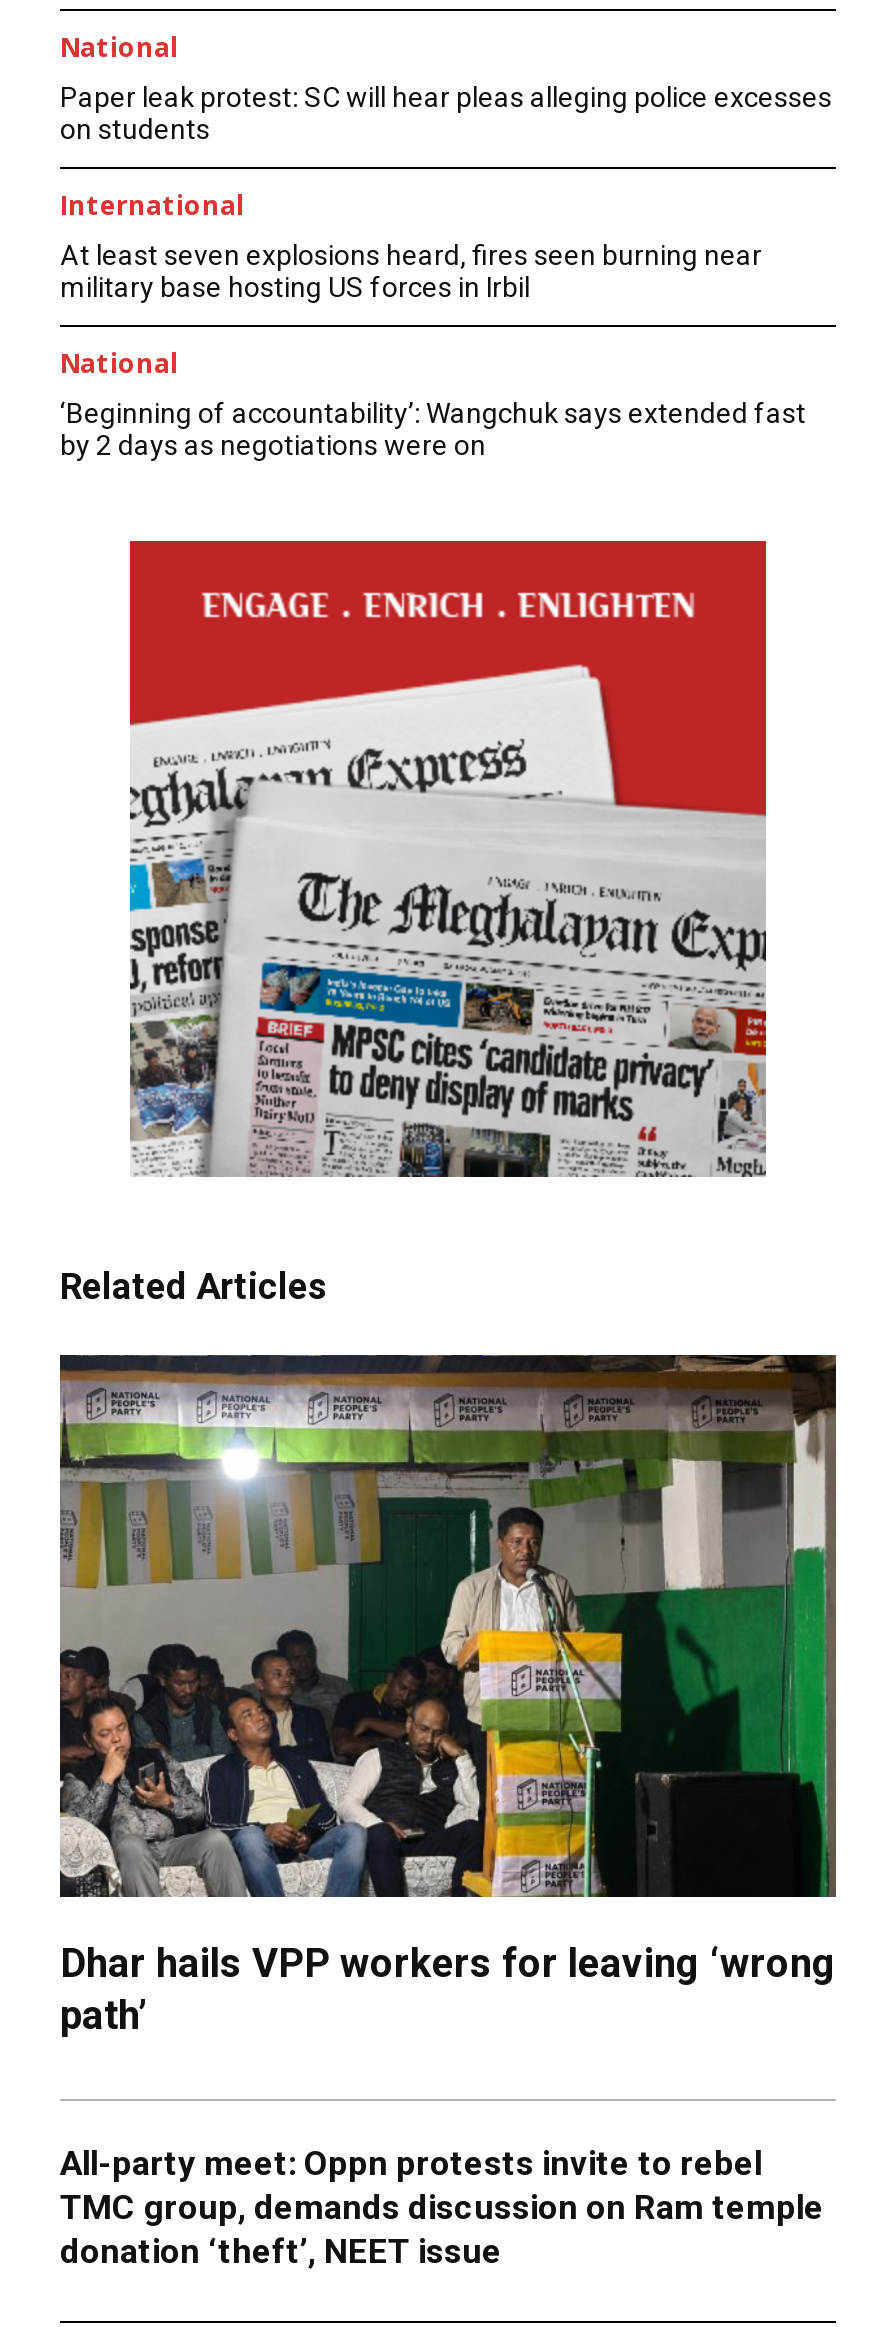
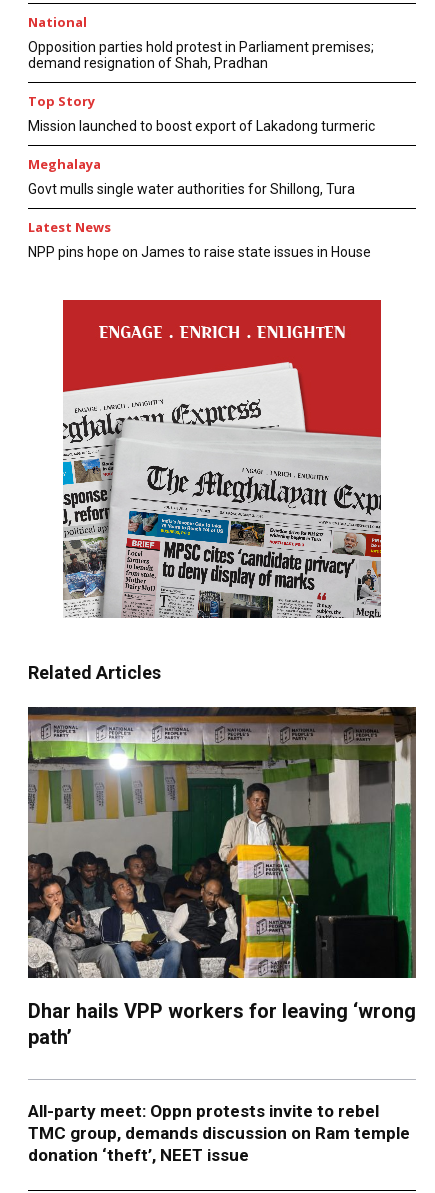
- Paper leak protest: SC will hear pleas alleging police excesses
- on students
- International
- At least seven explosions heard, fires seen burning near
- military base hosting US forces in Irbil
- National
- ‘Beginning of accountability’: Wangchuk says extended fast
- by 2 days as negotiations were on
+ Opposition parties hold protest in Parliament premises;
+ demand resignation of Shah, Pradhan
+ Top Story
+ Mission launched to boost export of Lakadong turmeric
+ Meghalaya
+ Govt mulls single water authorities for Shillong, Tura
+ Latest News
+ NPP pins hope on James to raise state issues in House
